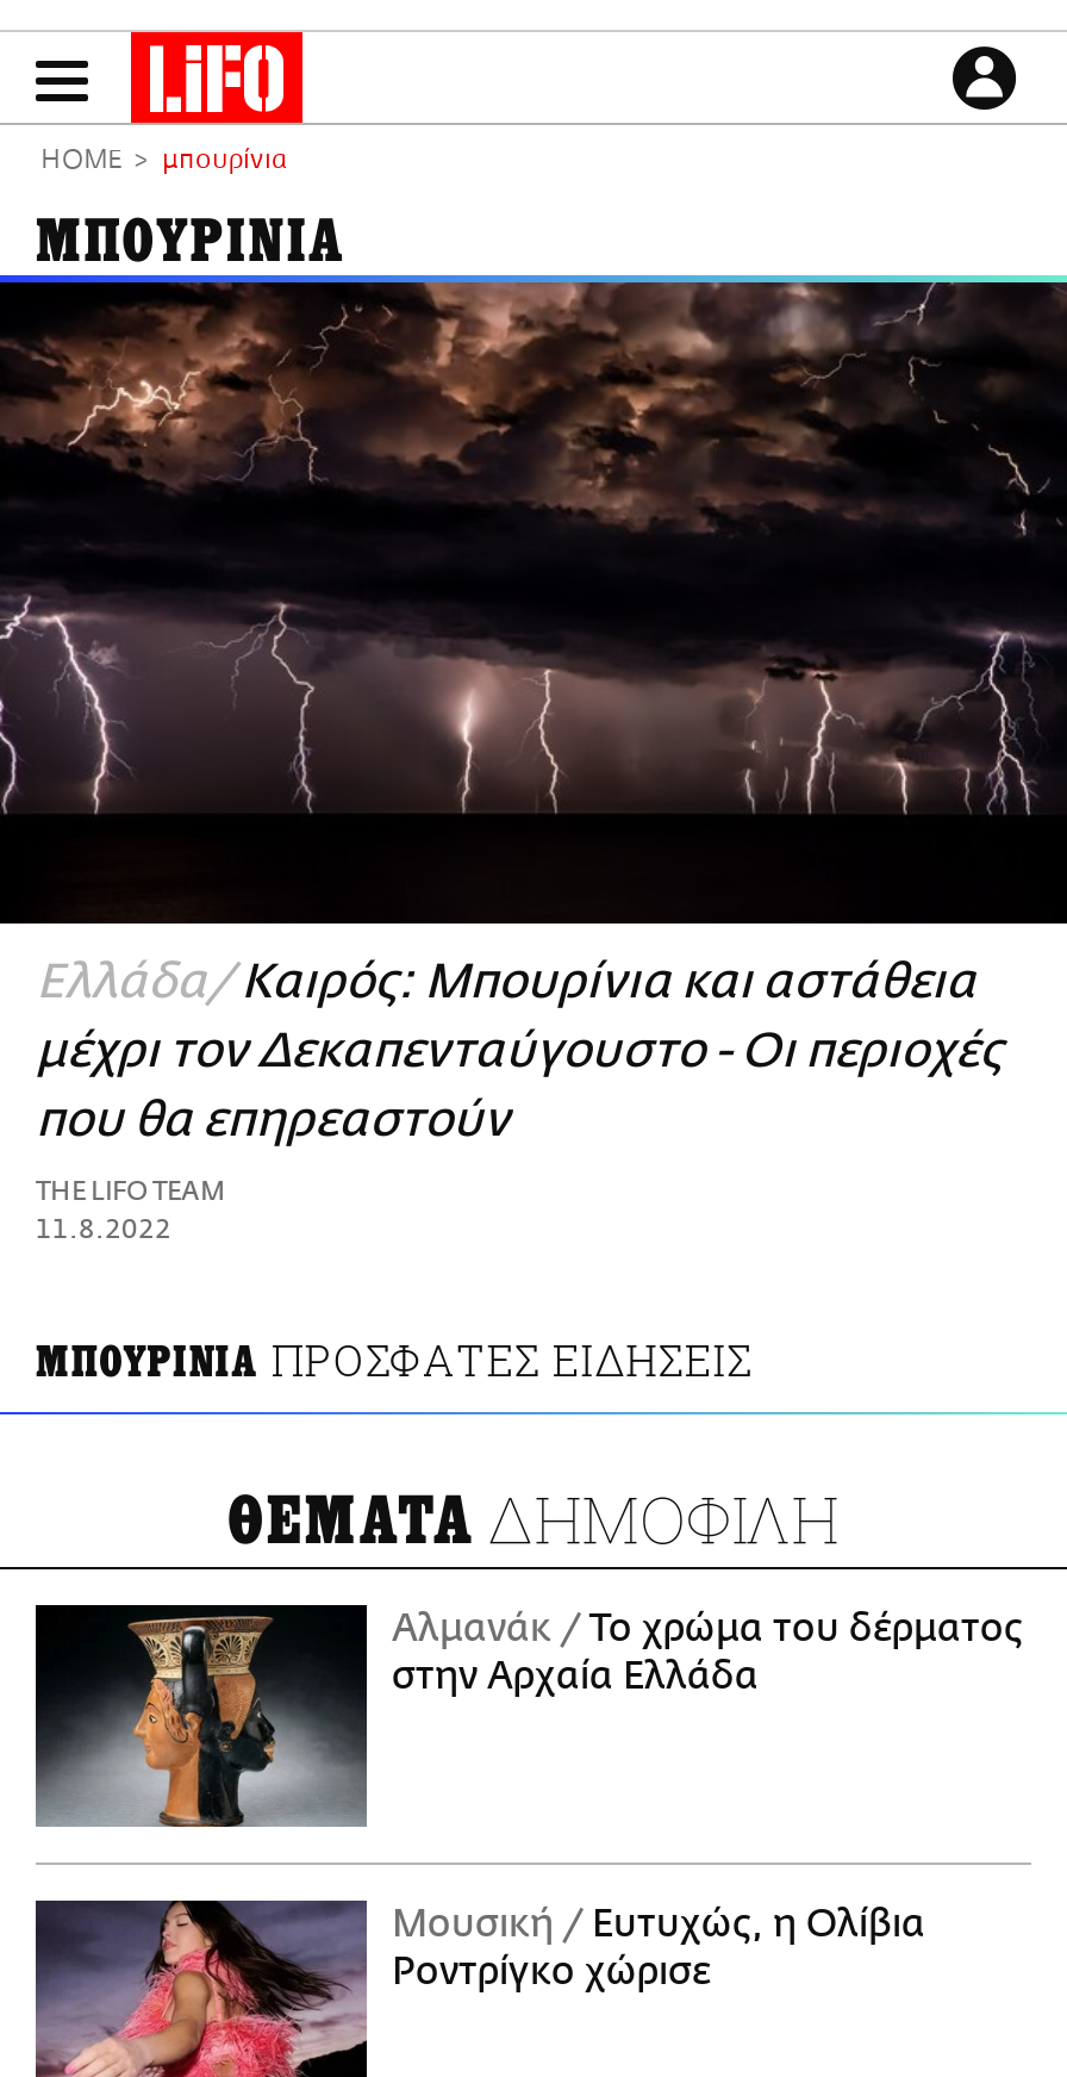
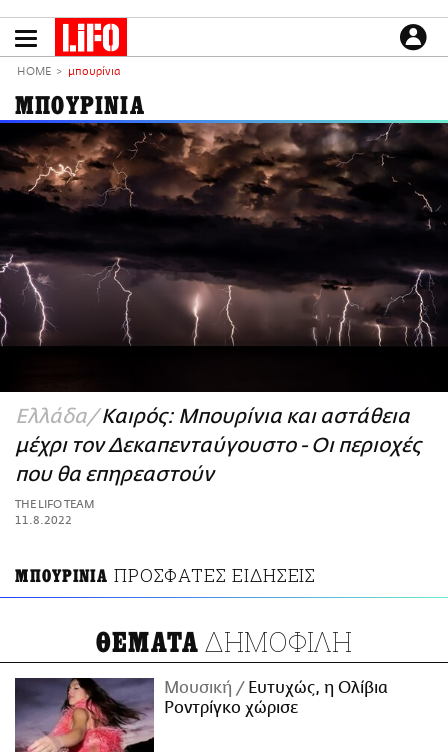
- [image]
- Αλμανάκ Το χρώμα του δέρματος
- στην Αρχαία Ελλάδα
